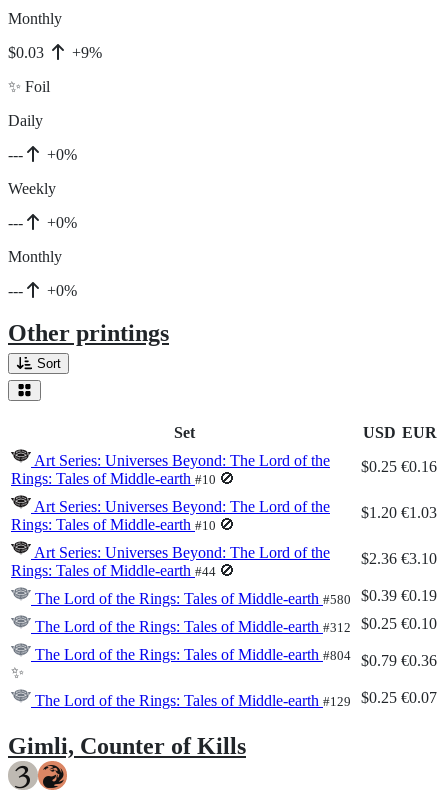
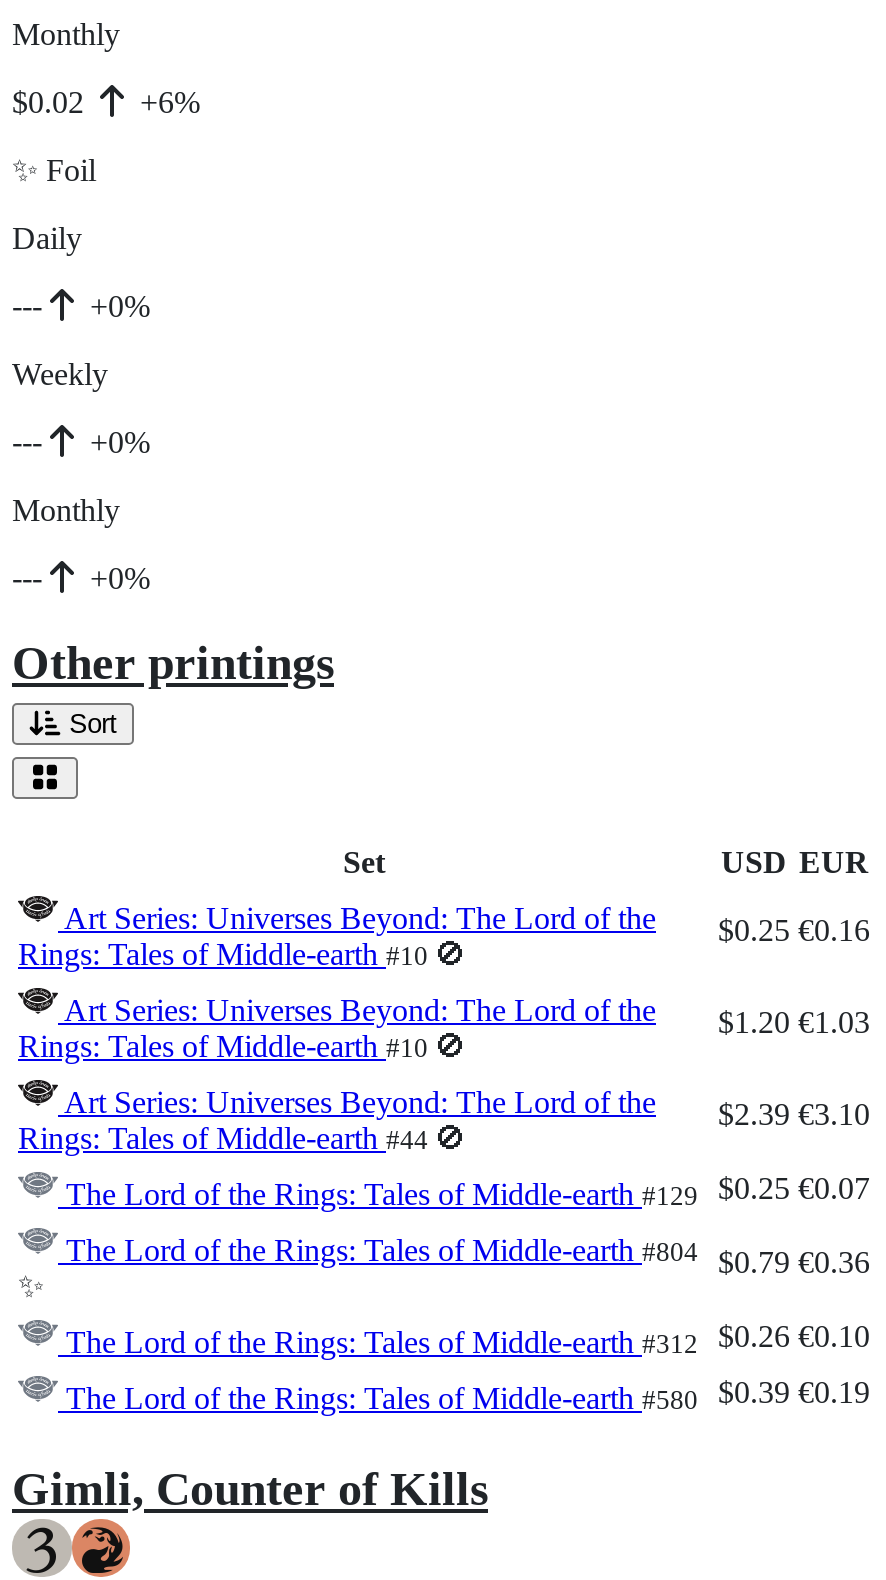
- $0.03
+ $0.02

- +9%
+ +6%

- Art Series: Universes Beyond: The Lord of the $2.36 €3.10
+ Art Series: Universes Beyond: The Lord of the $2.39 €3.10

moved down: The Lord of the Rings: Tales of Middle-earth #580 $0.39 €0.19

- The Lord of the Rings: Tales of Middle-earth #312 $0.25 €0.10

moved up: The Lord of the Rings: Tales of Middle-earth #804 | $0.79 €0.36

+ The Lord of the Rings: Tales of Middle-earth #312 $0.26 €0.10

moved up: The Lord of the Rings: Tales of Middle-earth #129 $0.25 €0.07
